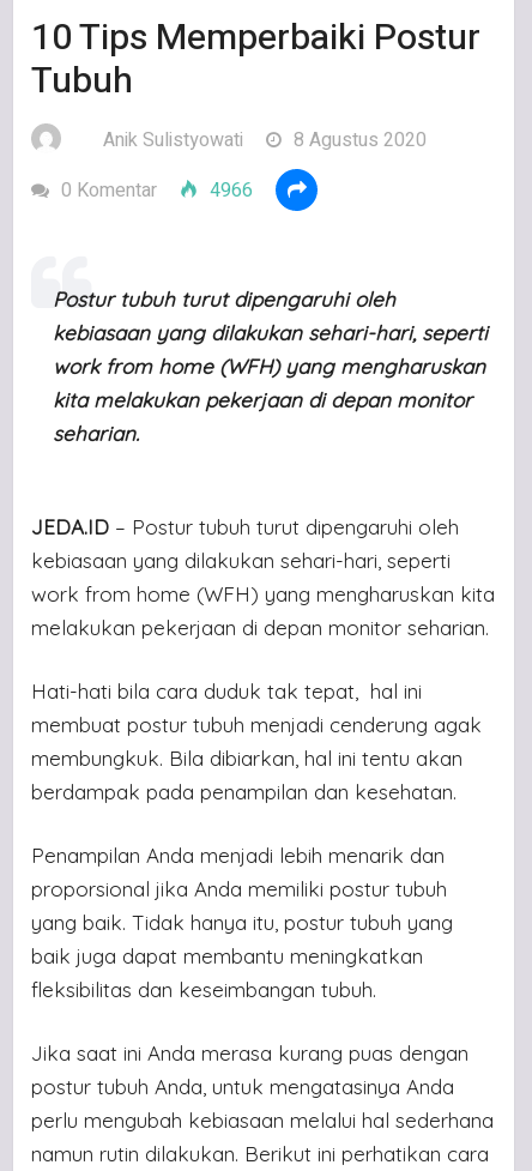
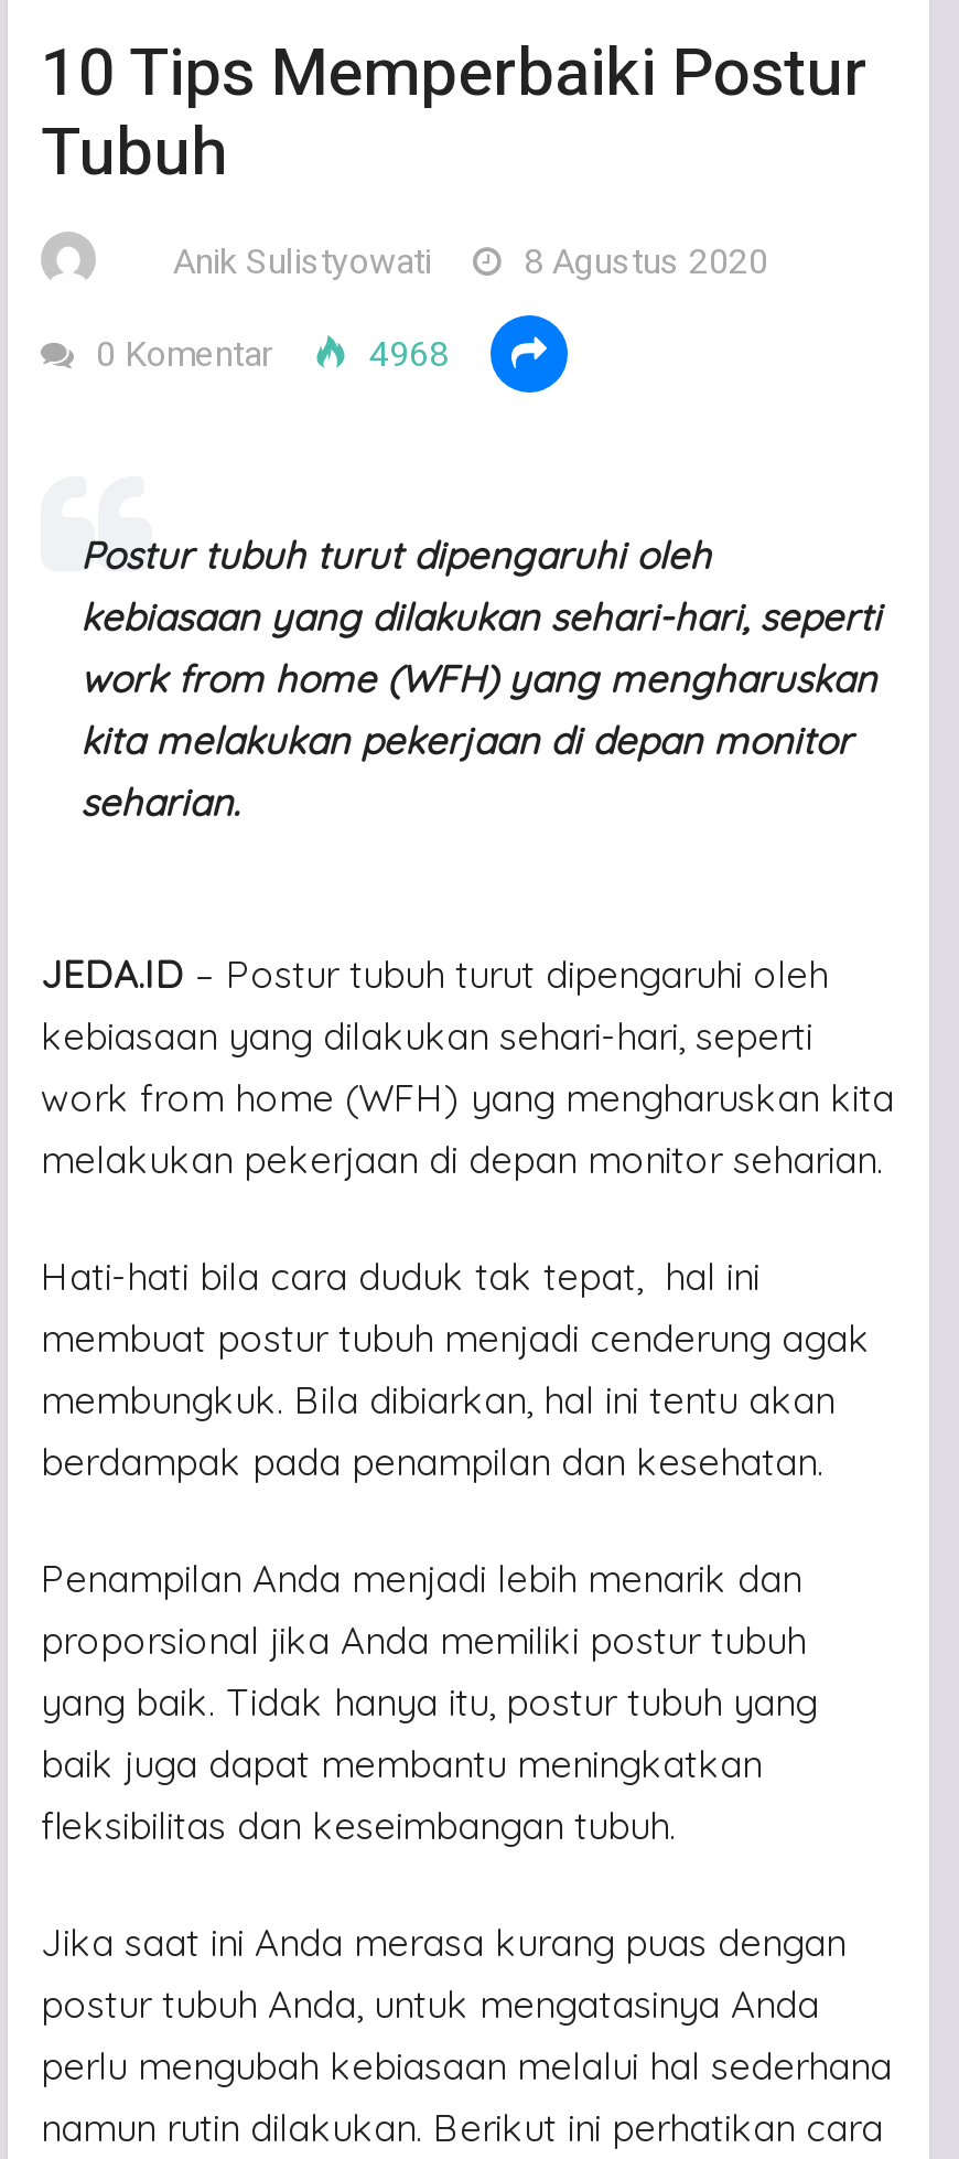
- 0 Komentar 4966
+ 0 Komentar 4968
